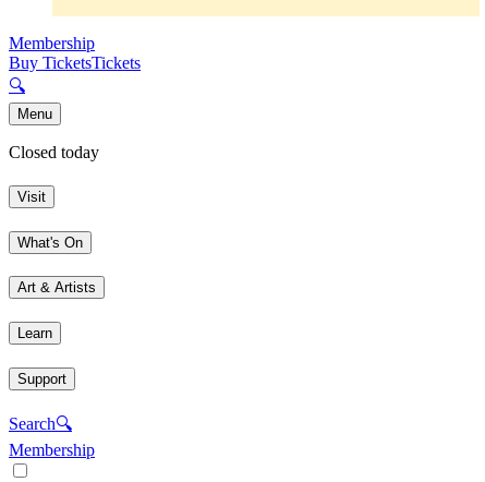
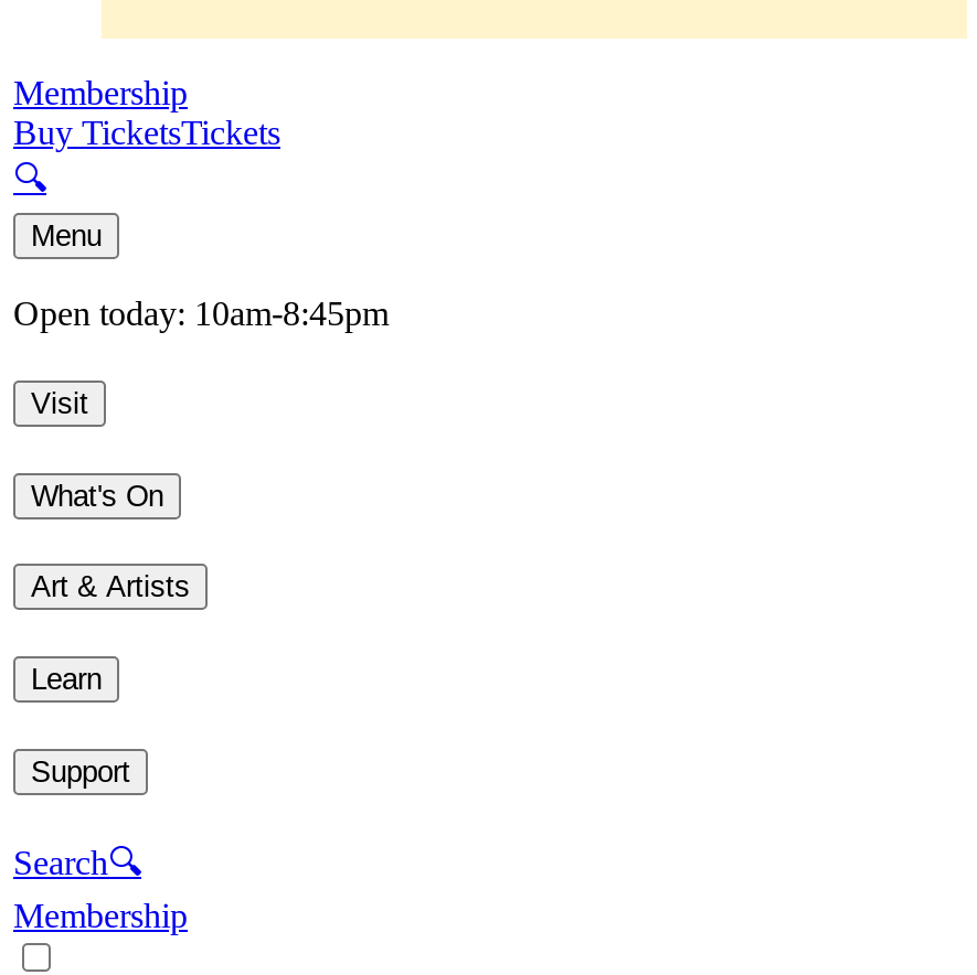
- Closed today
+ Open today: 10am-8:45pm
